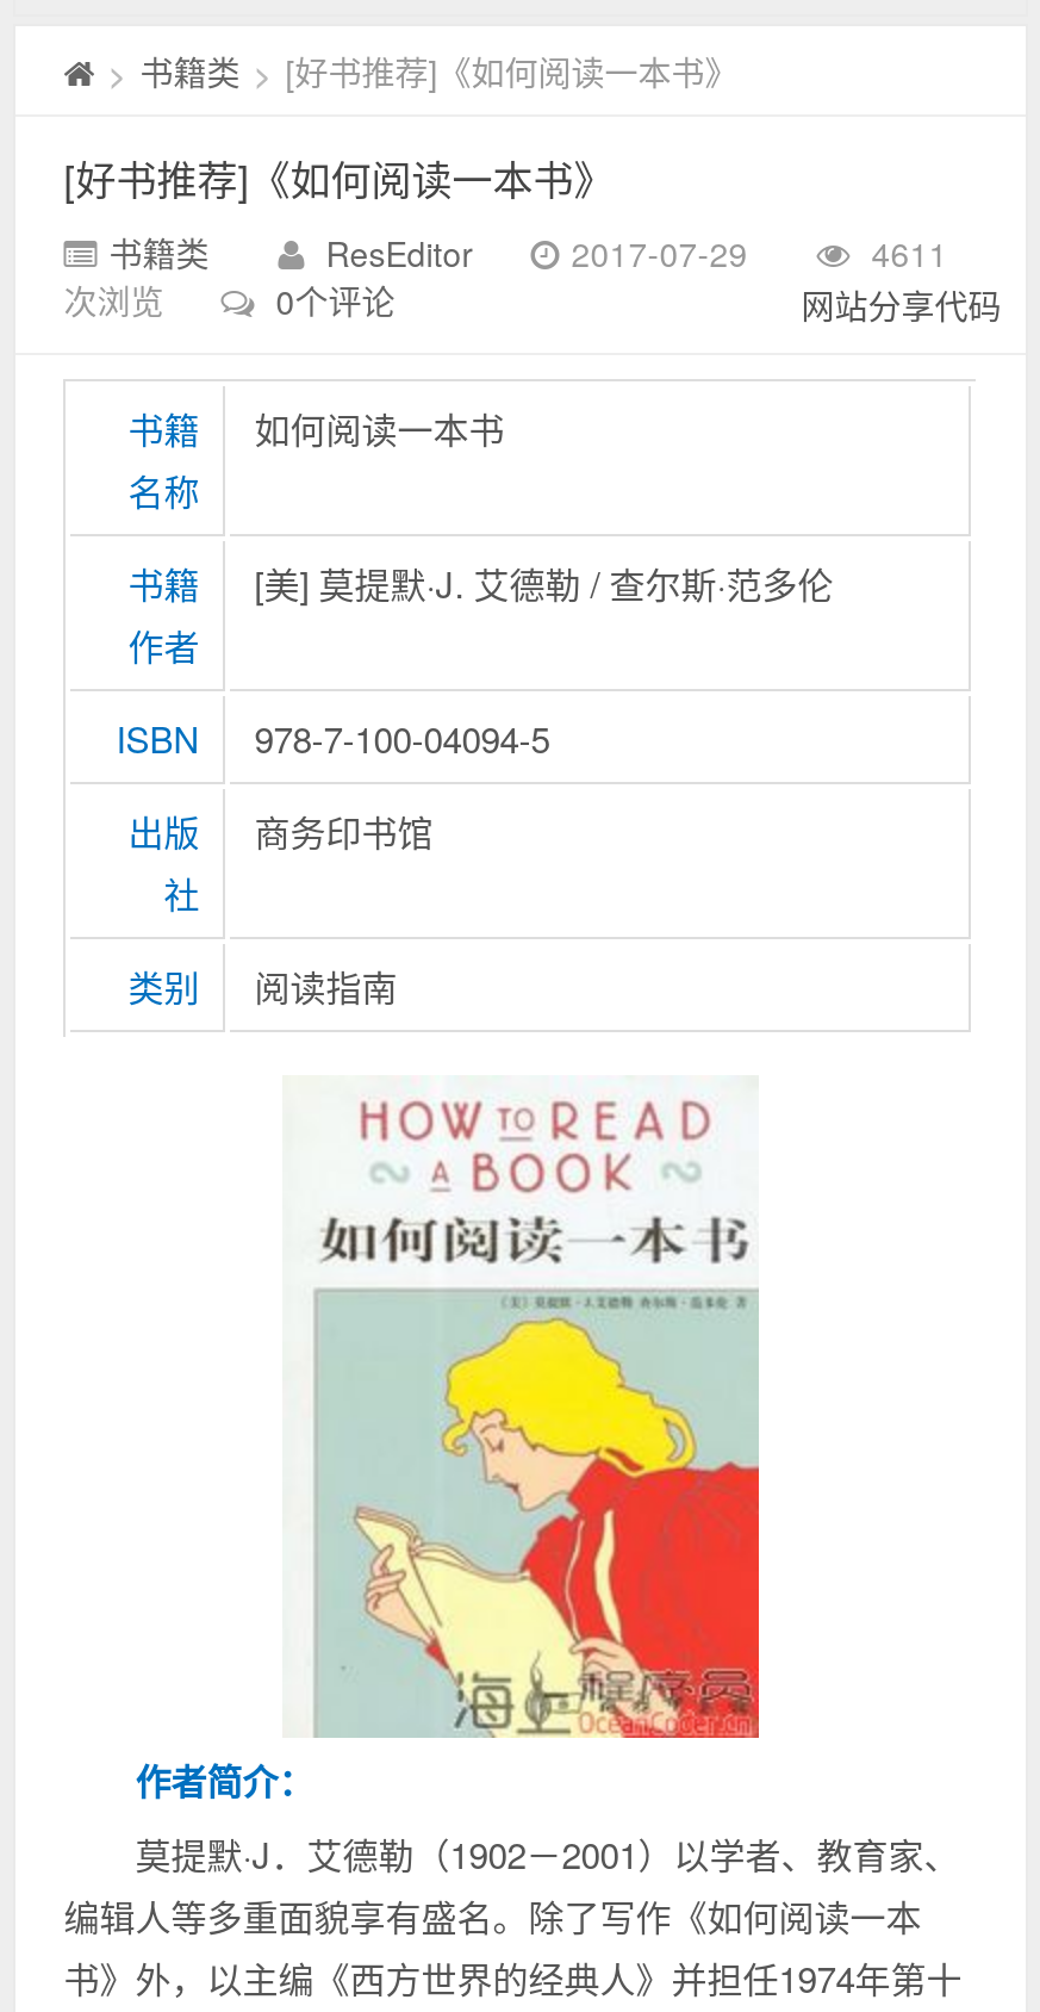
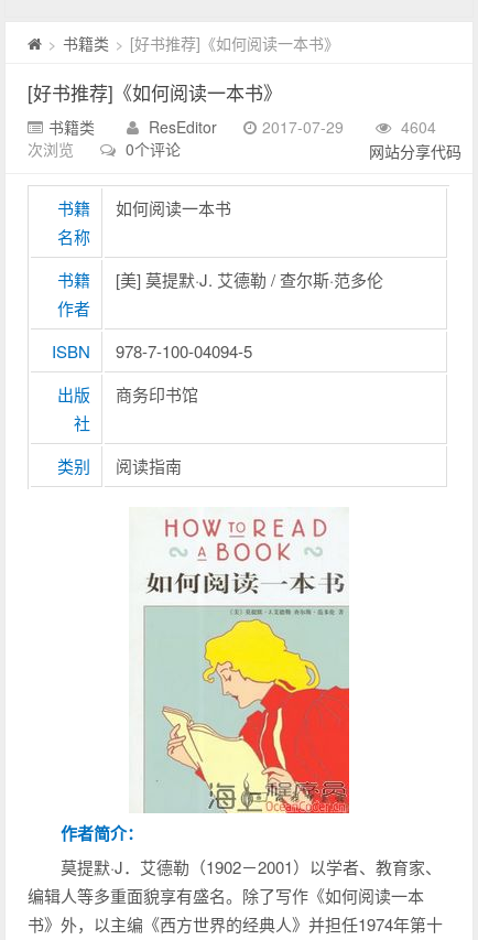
- 4611
+ 4604
